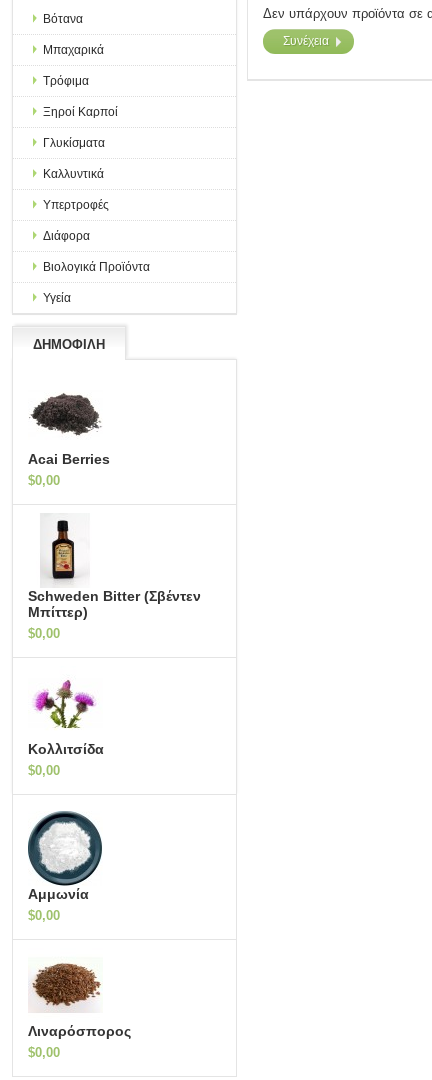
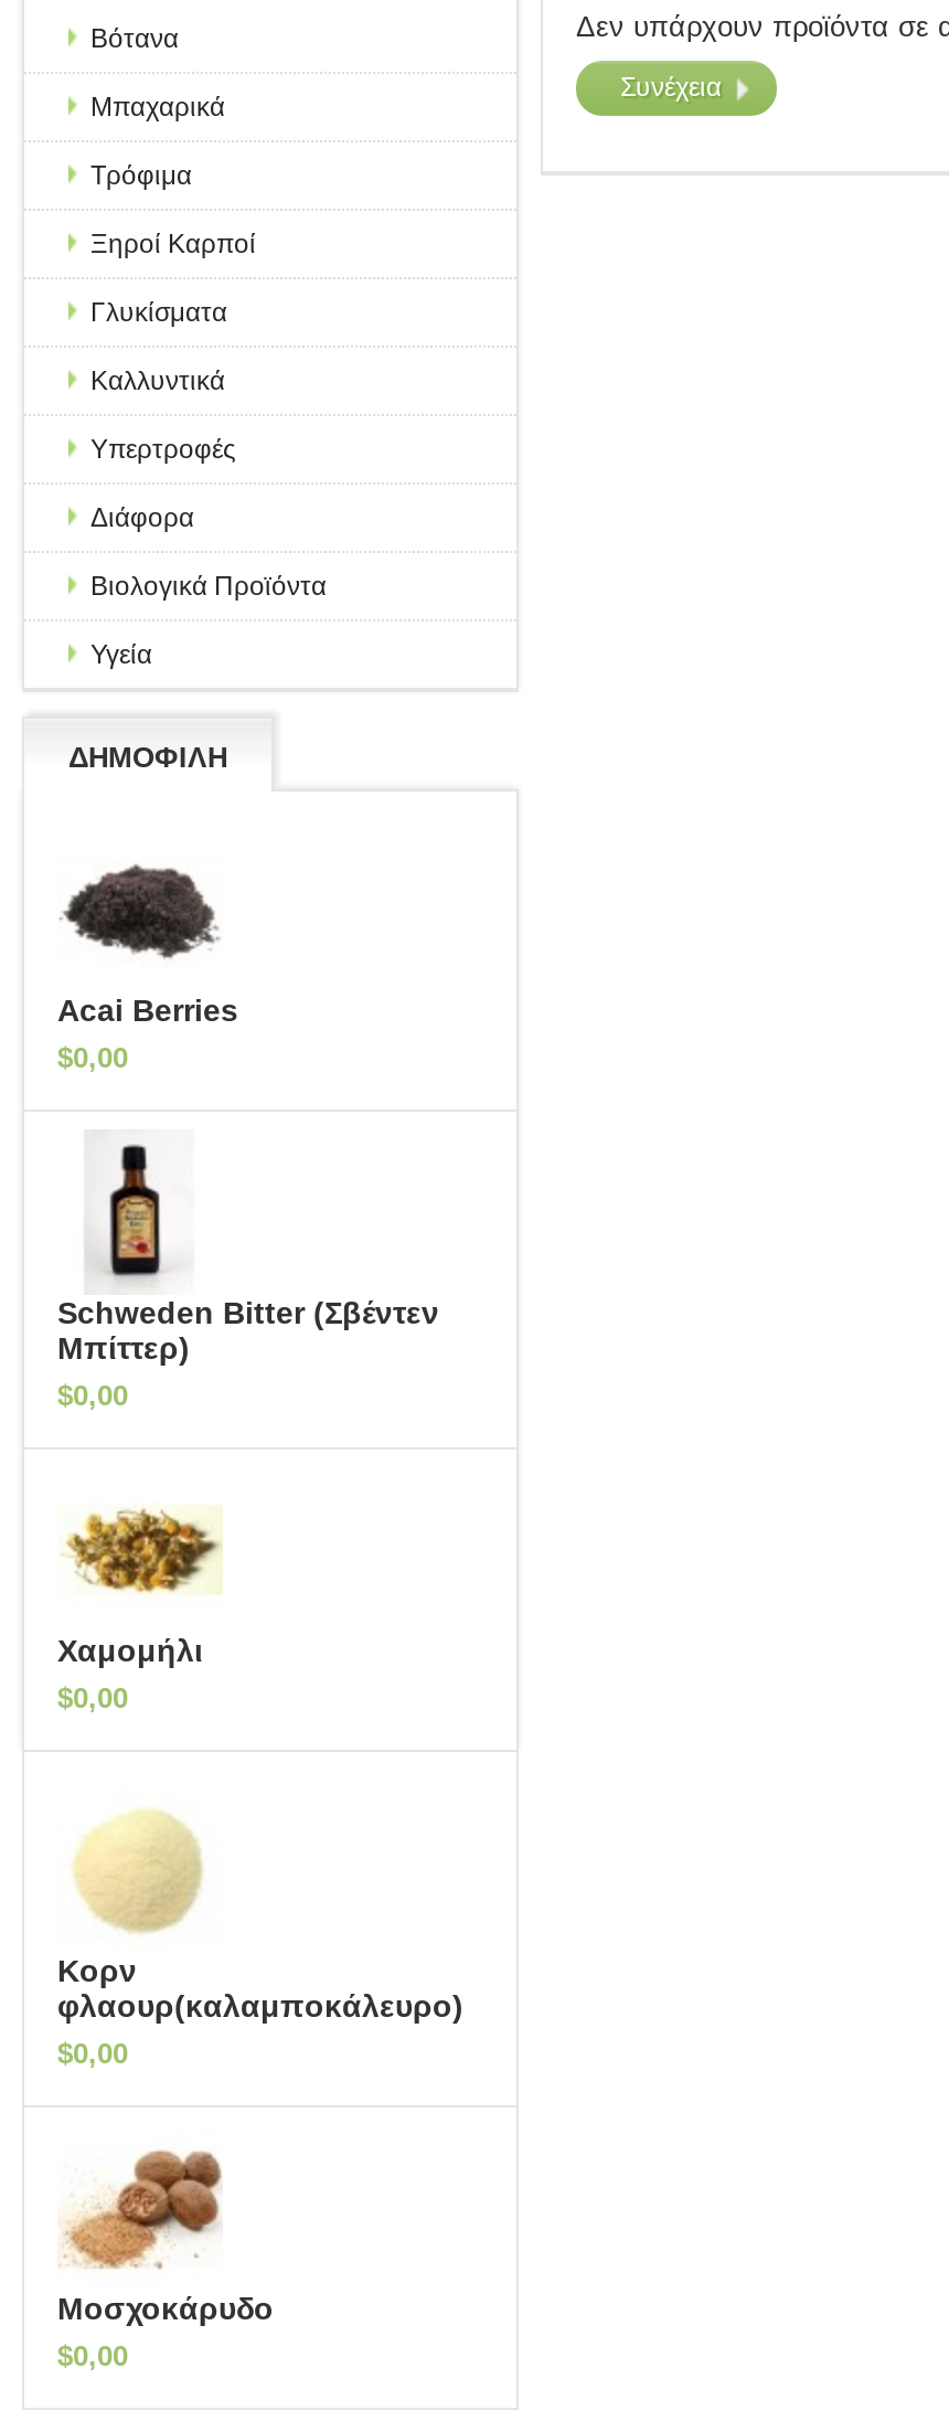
- [image]
- Κολλιτσίδα
+ [image]
+ Χαμομήλι

- [image]
- Αμμωνία
+ [image]
+ Κορν
+ φλαουρ(καλαμποκάλευρο)

- [image]
- Λιναρόσπορος
+ [image]
+ Μοσχοκάρυδο
